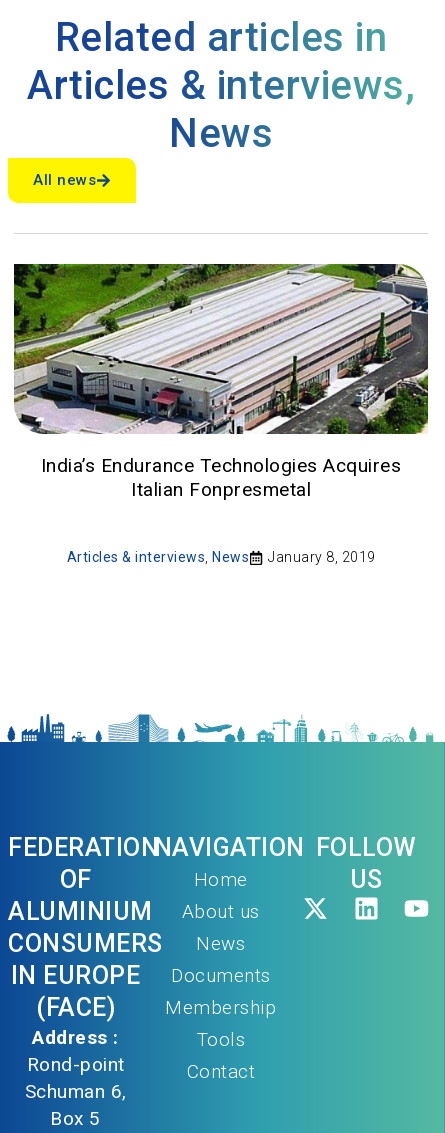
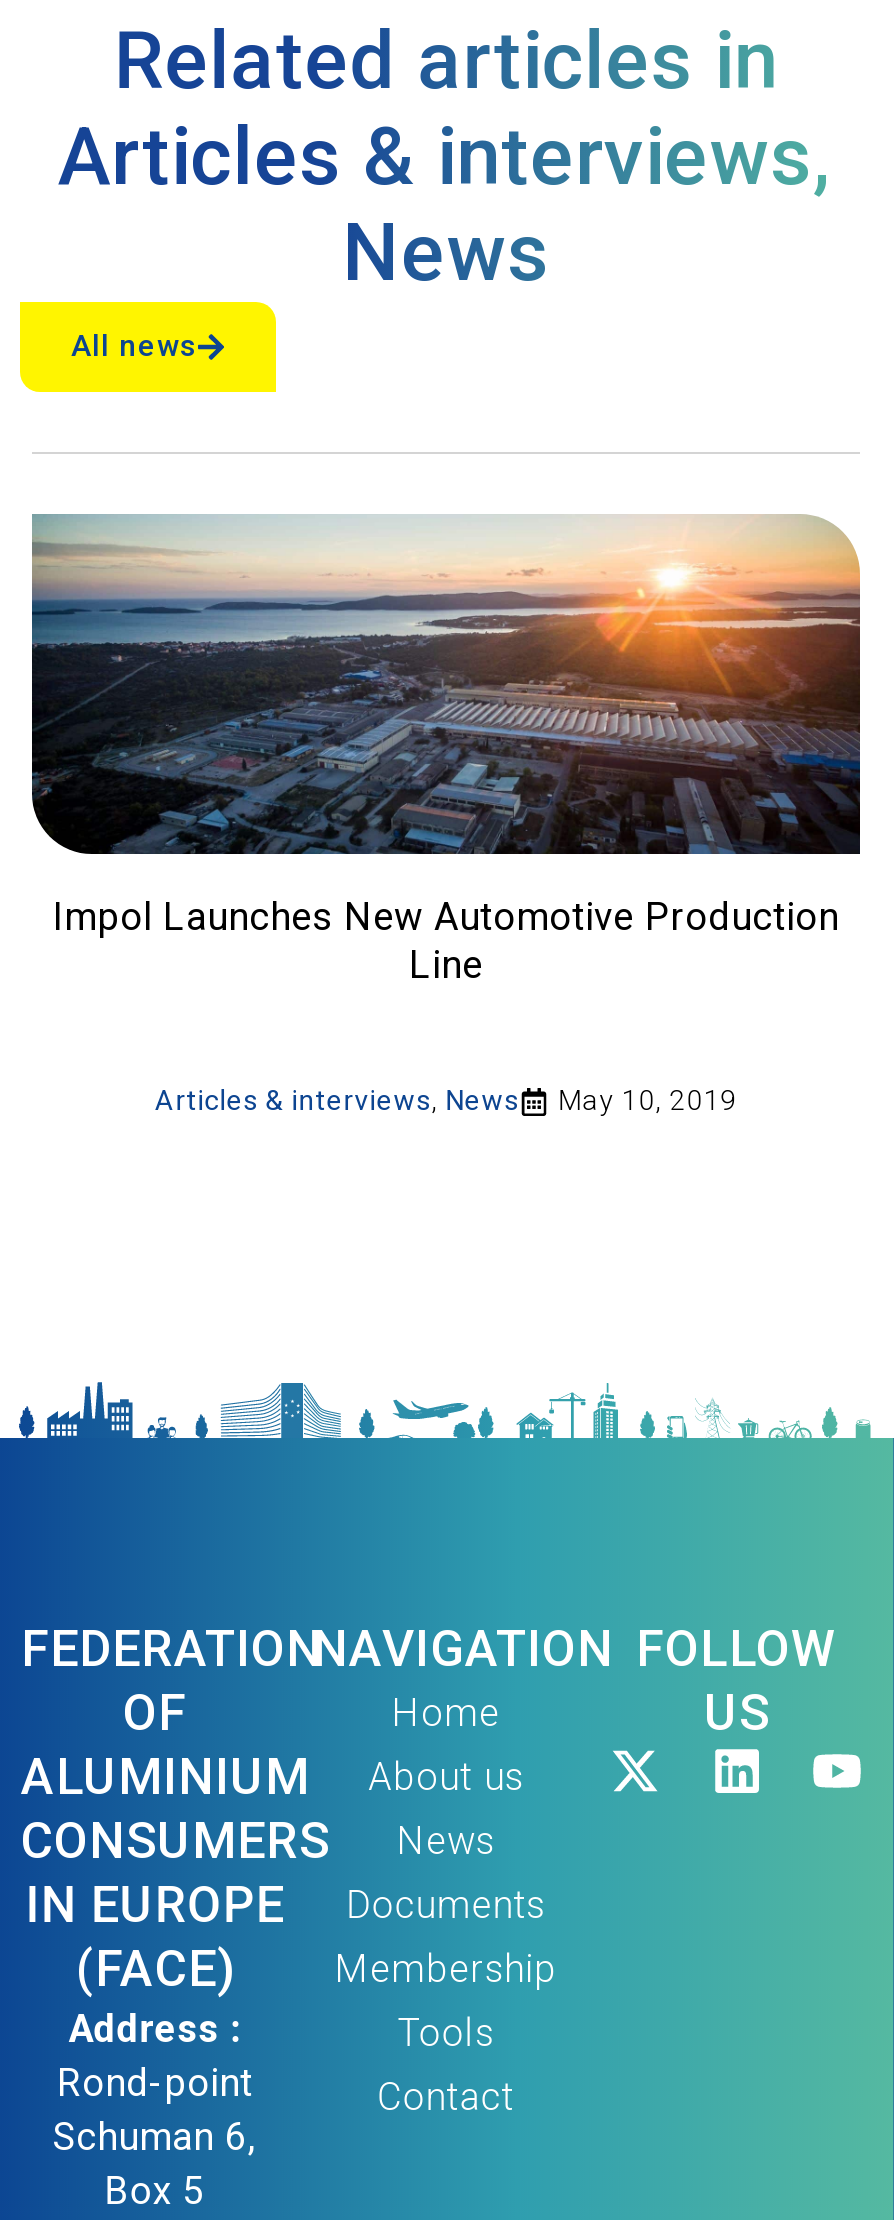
- [image]
- India’s Endurance Technologies Acquires
- Italian Fonpresmetal
+ [image]
+ Impol Launches New Automotive Production
+ Line

- Articles & interviews, News January 8, 2019
+ Articles & interviews, News May 10, 2019
